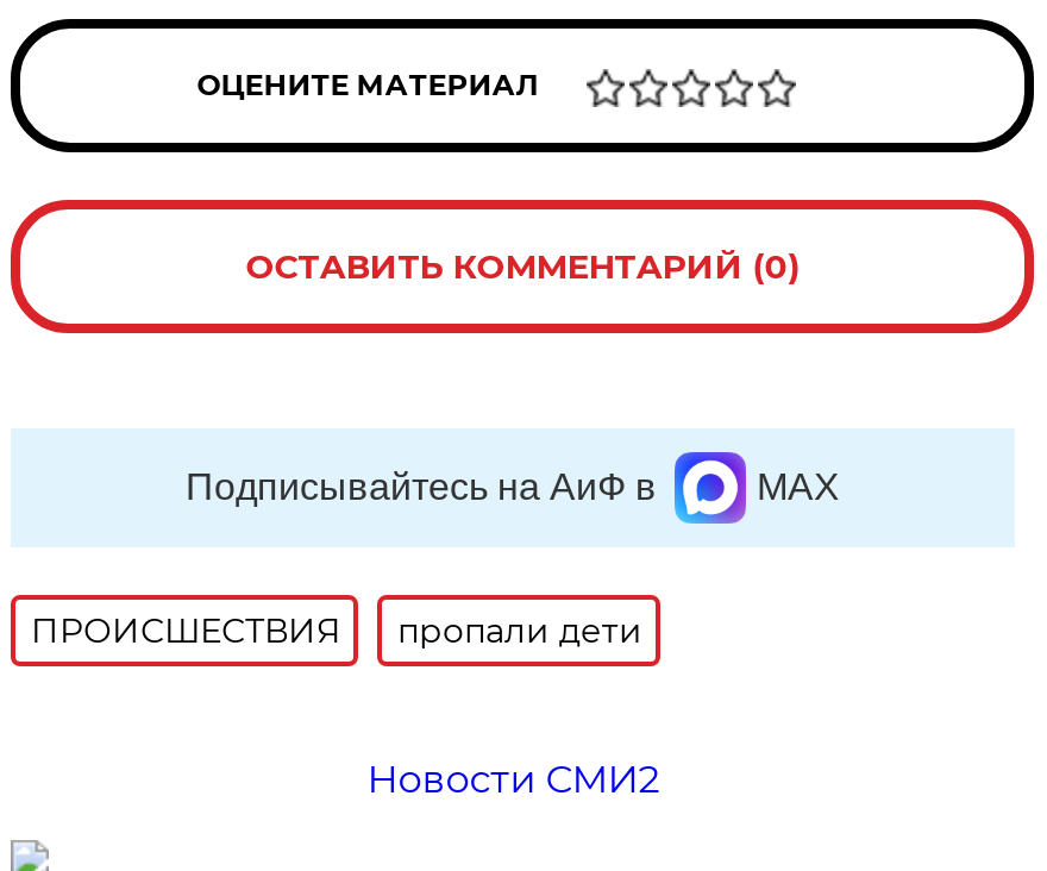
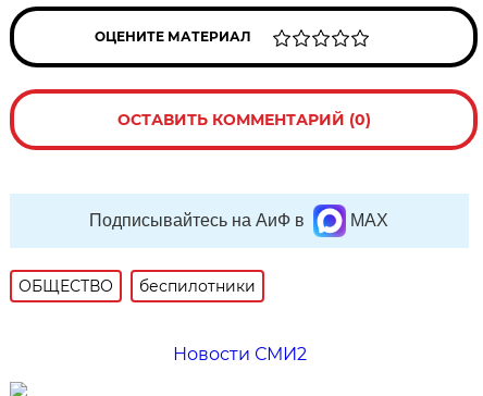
- ПРОИСШЕСТВИЯ
- пропали дети
+ ОБЩЕСТВО
+ беспилотники
